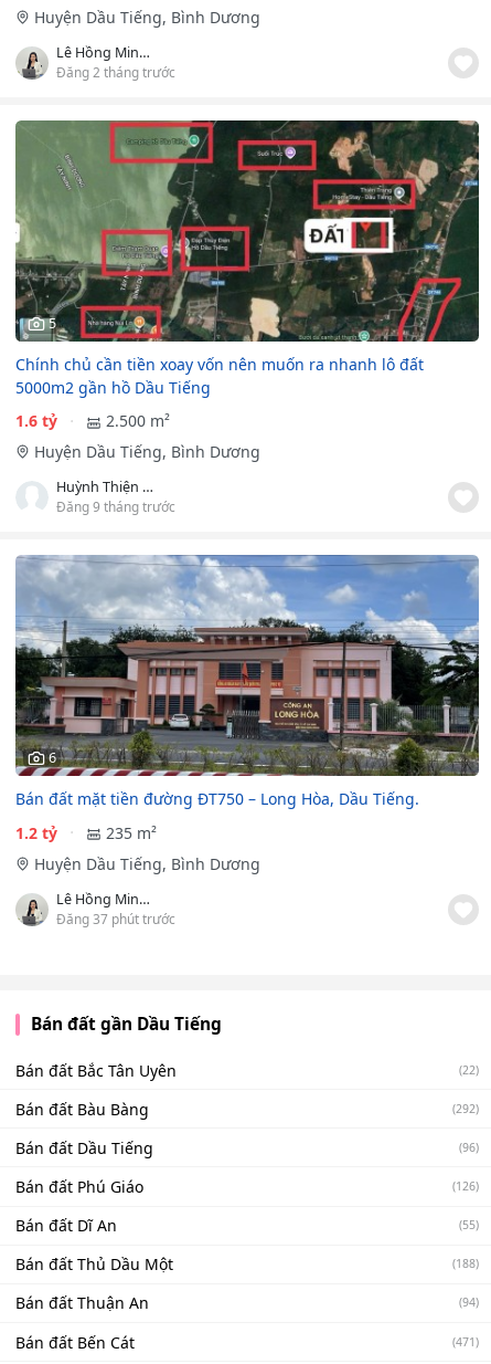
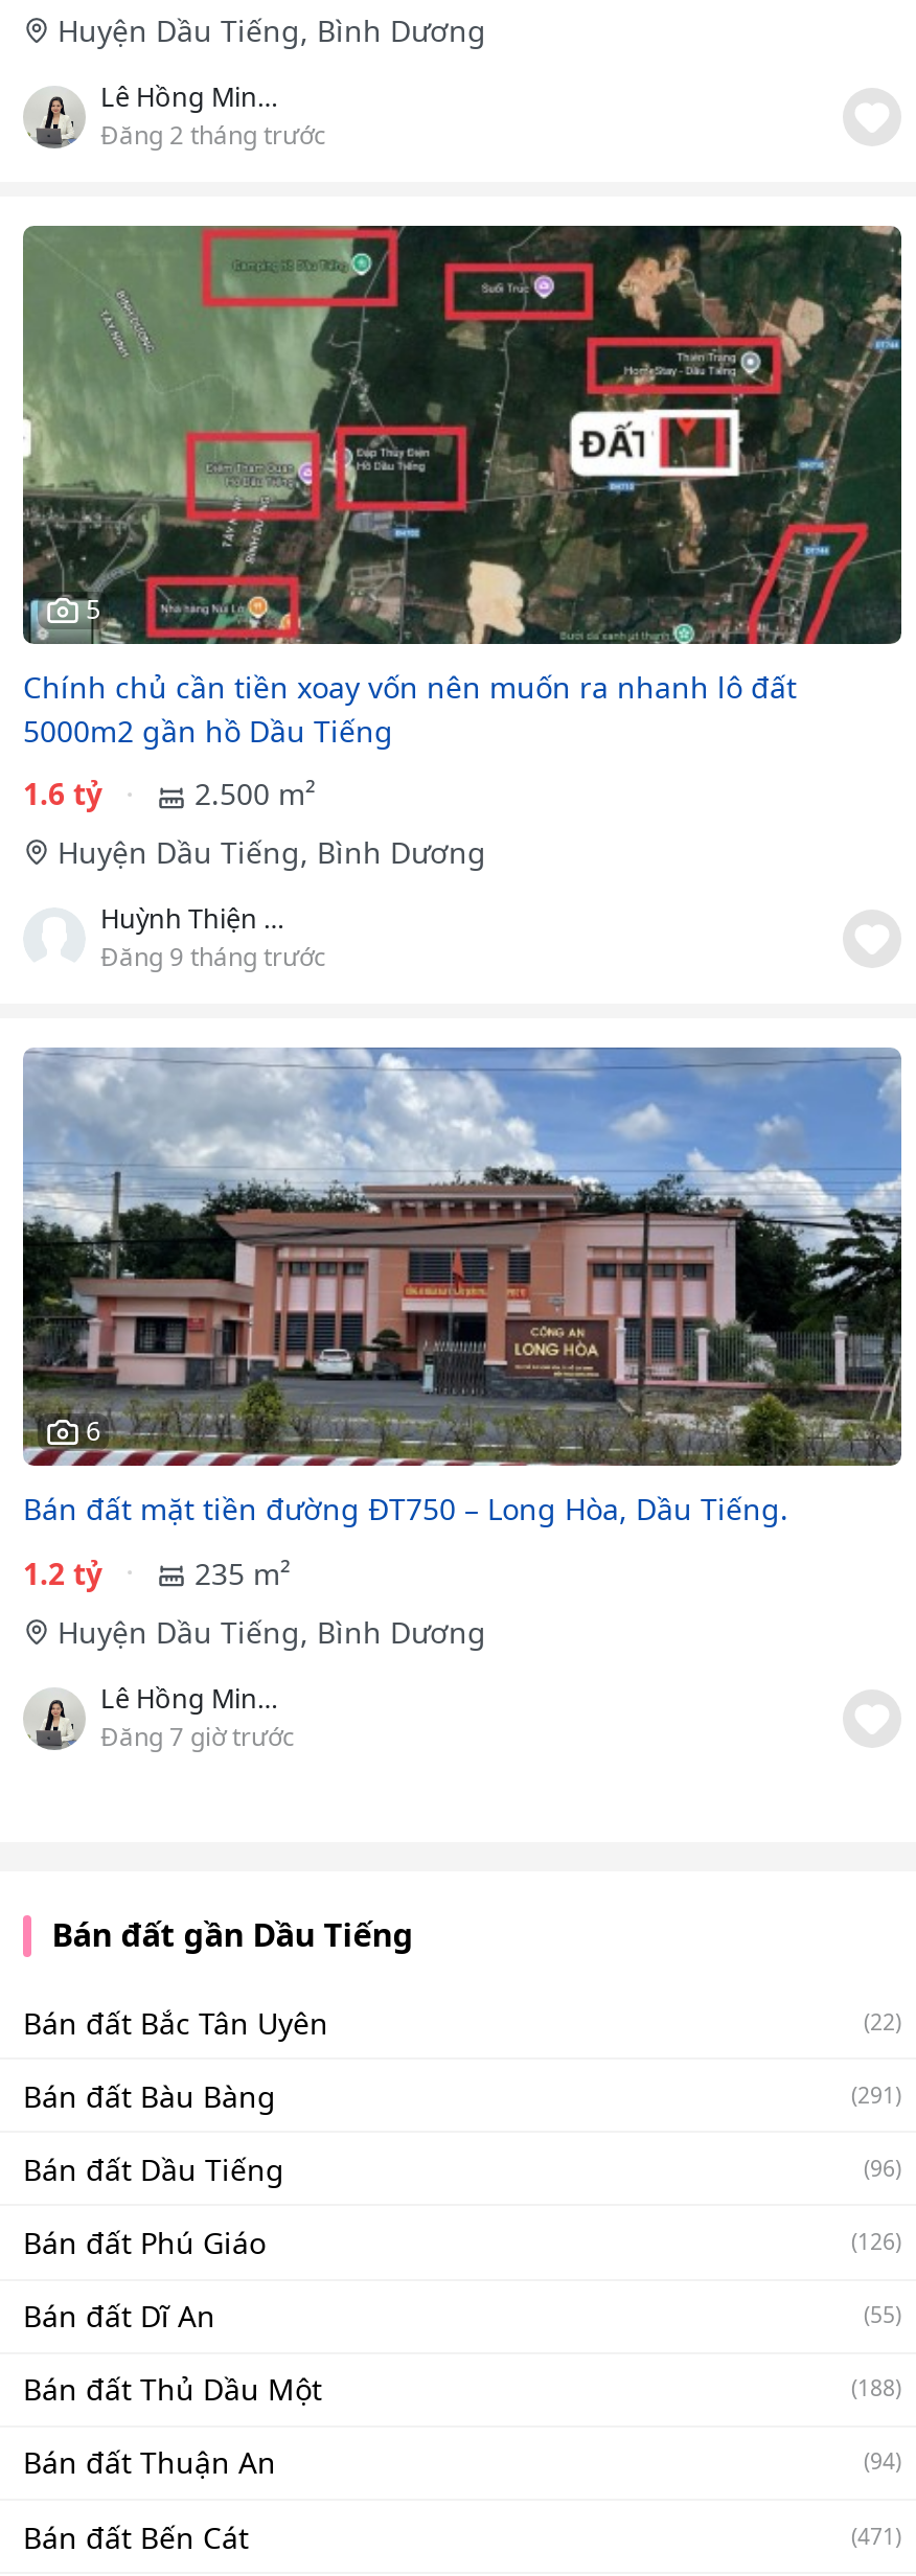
- Đăng 37 phút trước
+ Đăng 7 giờ trước

- (292)
+ (291)
